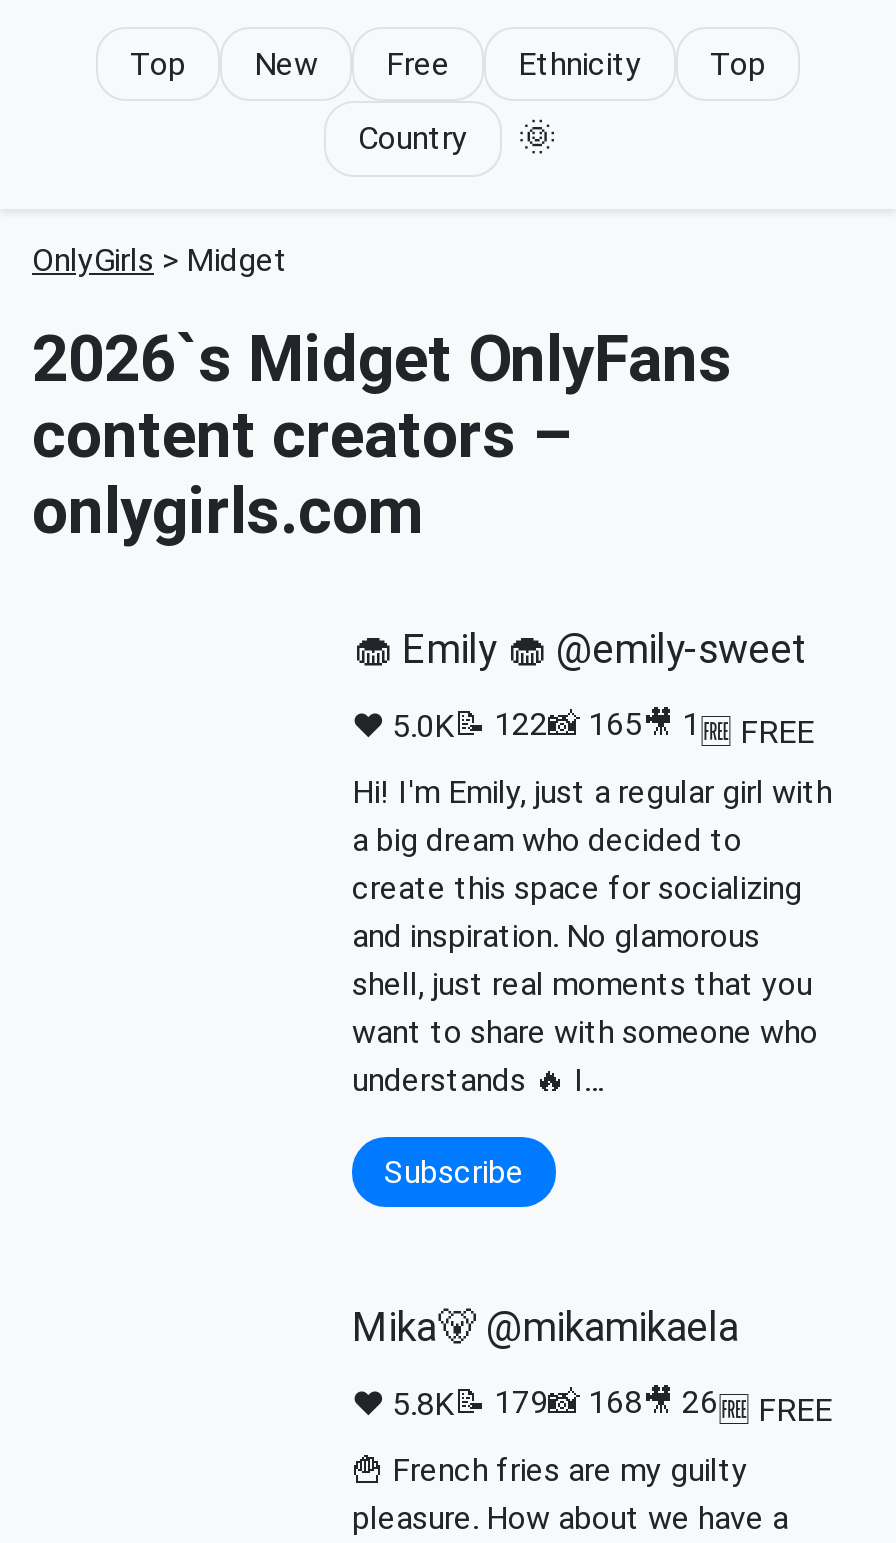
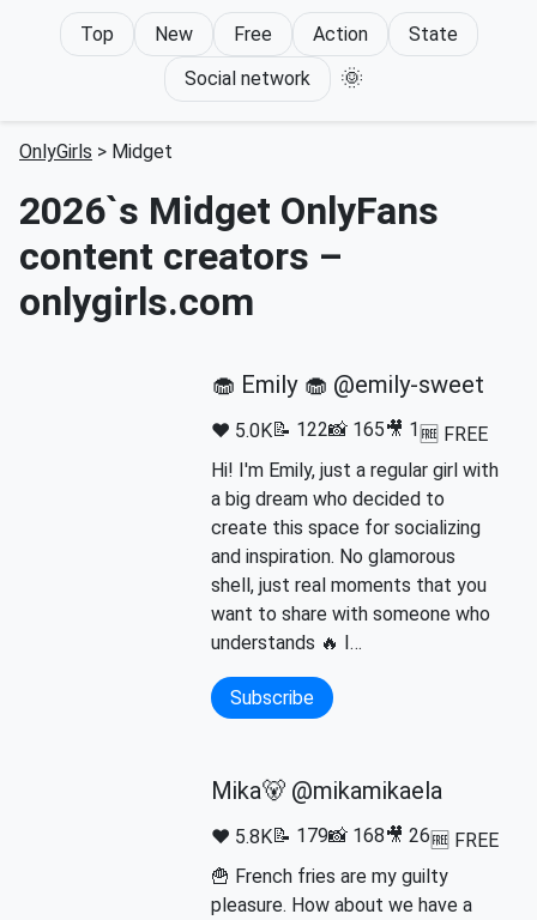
- Ethnicity
- Top
+ Action
+ State

- Country
+ Social network
